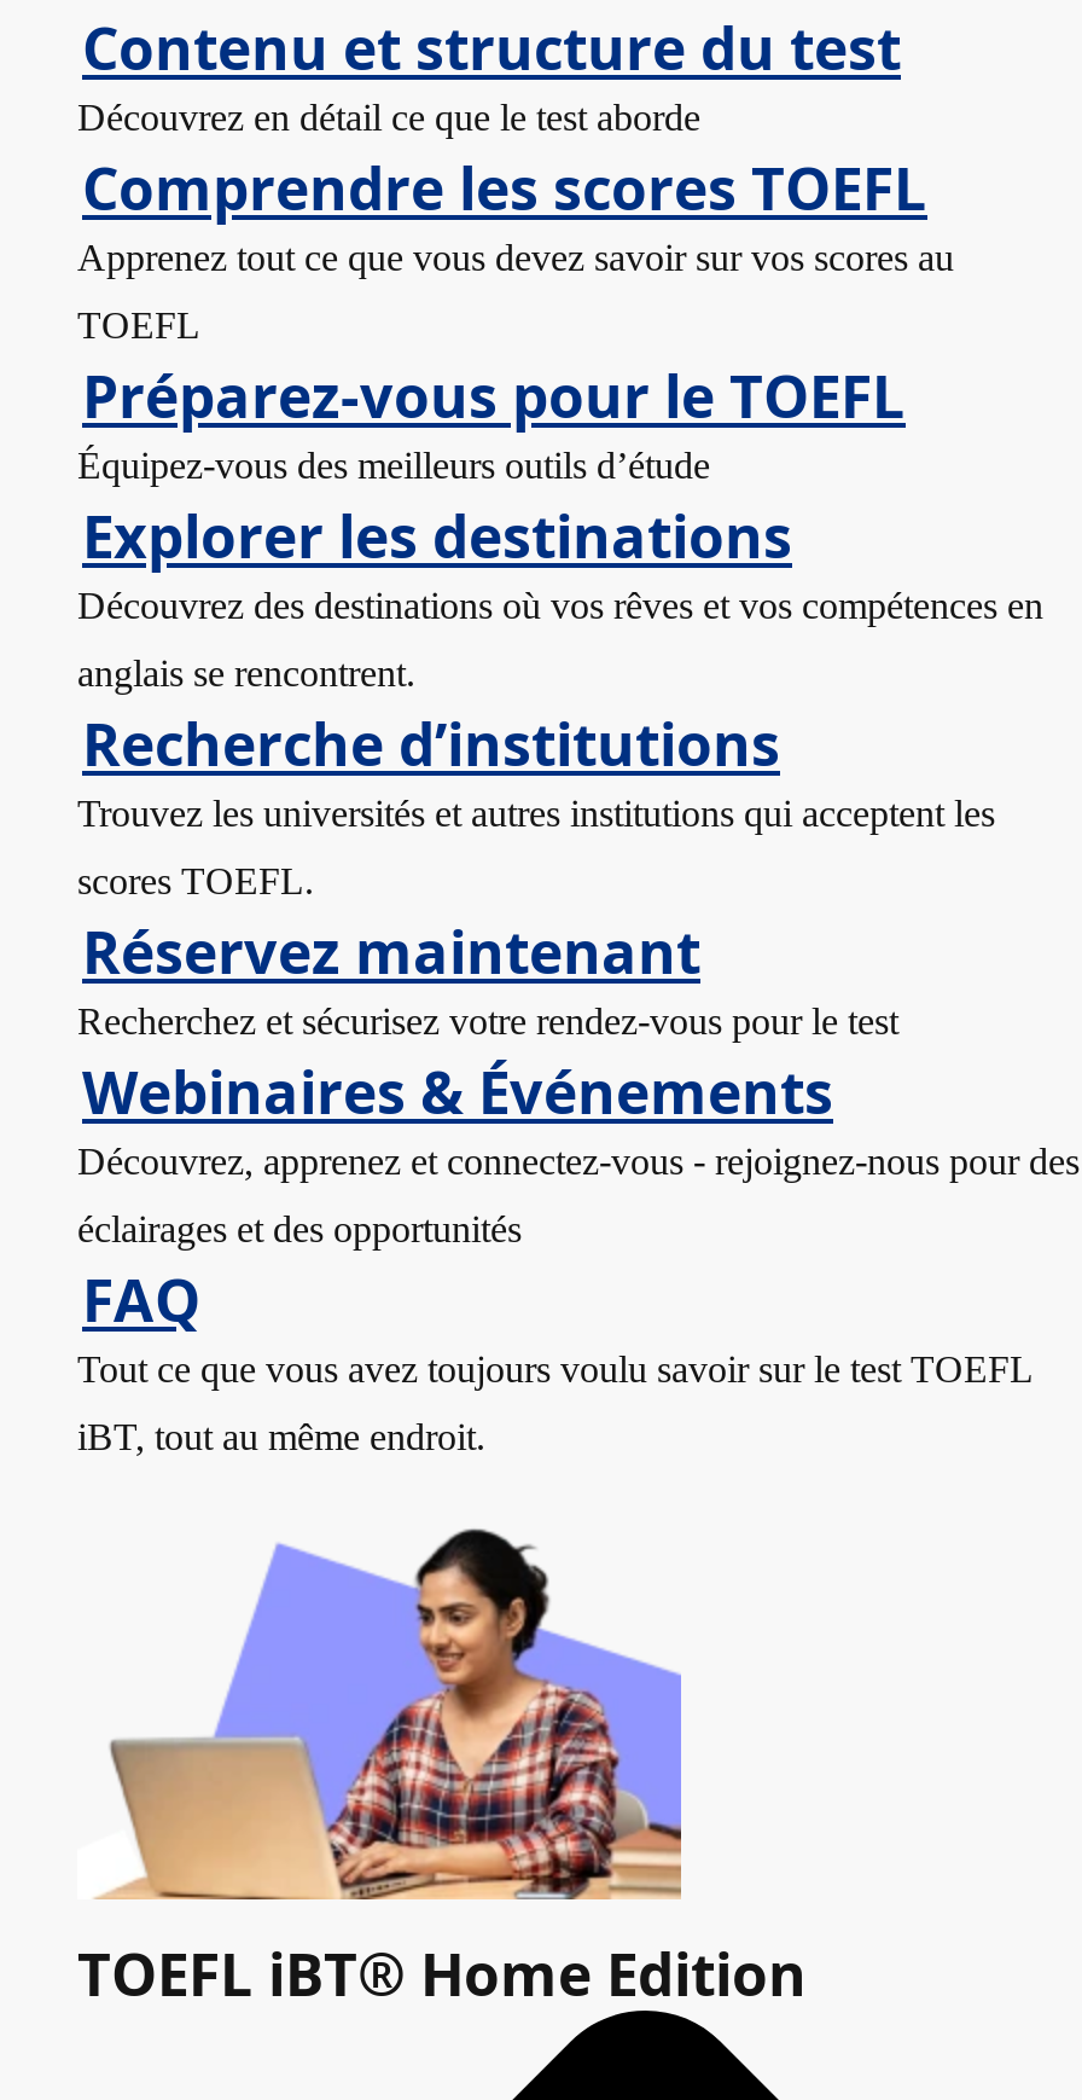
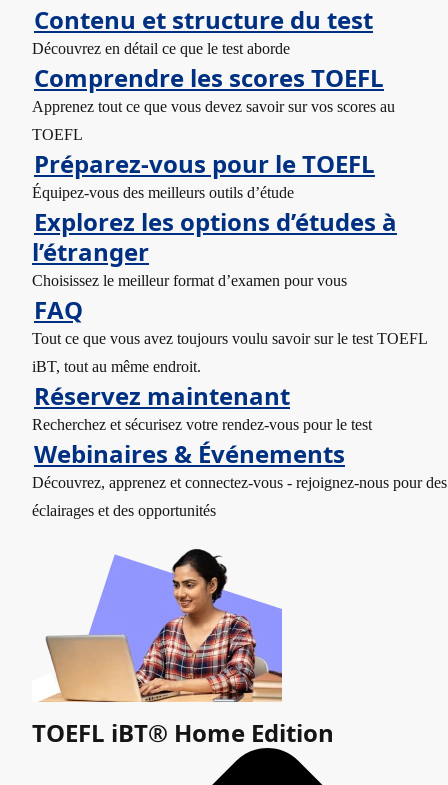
- Explorer les destinations
- Découvrez des destinations où vos rêves et vos compétences en
- anglais se rencontrent.
- Recherche d’institutions
- Trouvez les universités et autres institutions qui acceptent les
- scores TOEFL.
+ Explorez les options d’études à
+ l’étranger
+ Choisissez le meilleur format d’examen pour vous

moved up: FAQ | Tout ce que vous avez toujours voulu savoir sur le test TOEFL | iBT, tout au même endroit.
